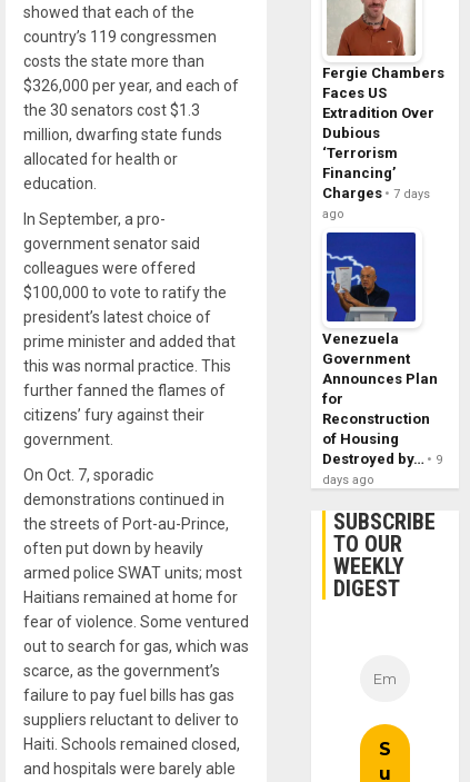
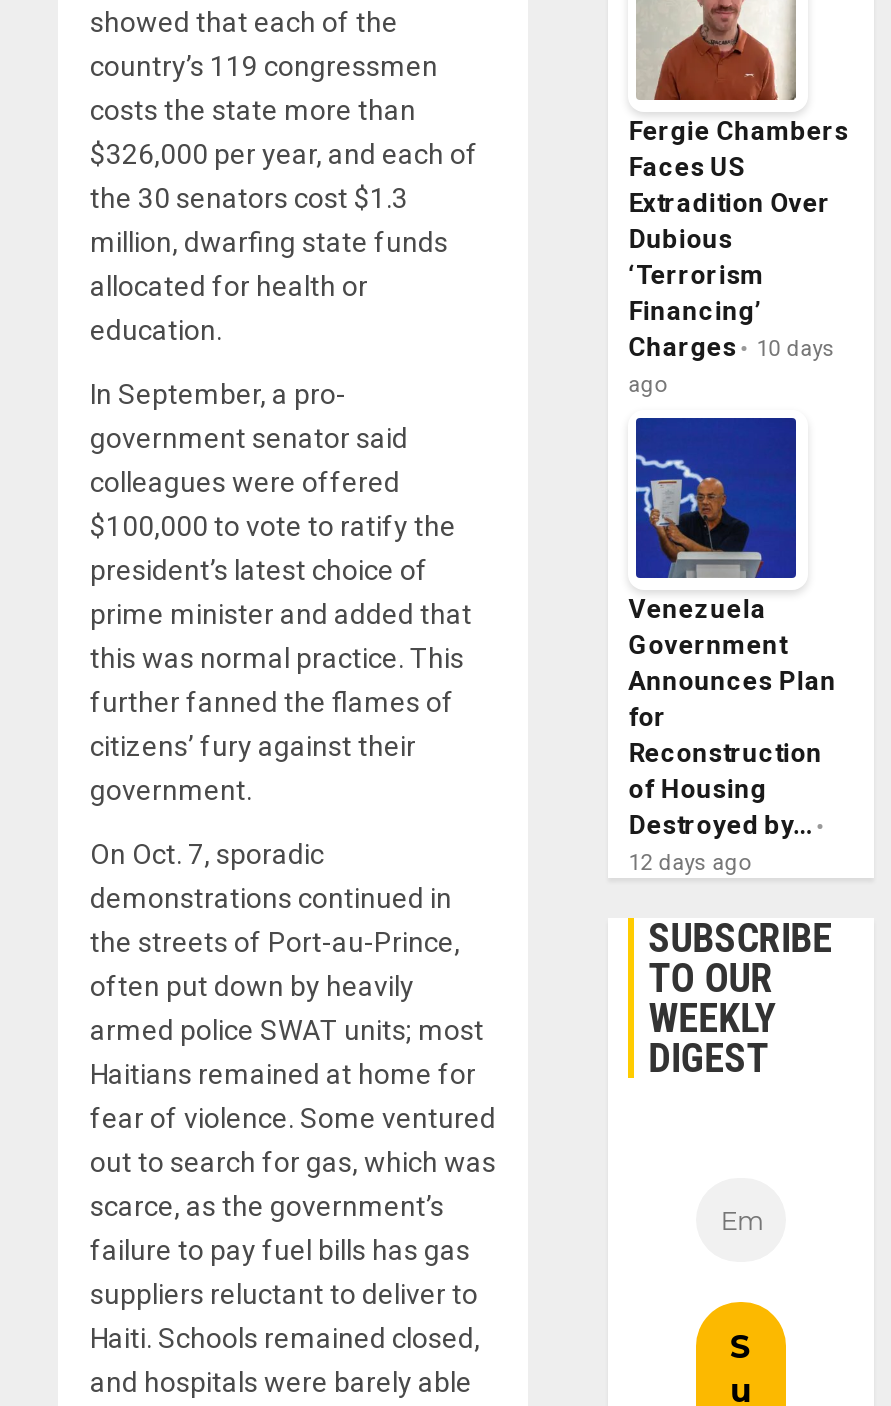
- Charges 7 days
+ Charges 10 days

- 9
- days ago
+ 12 days ago
